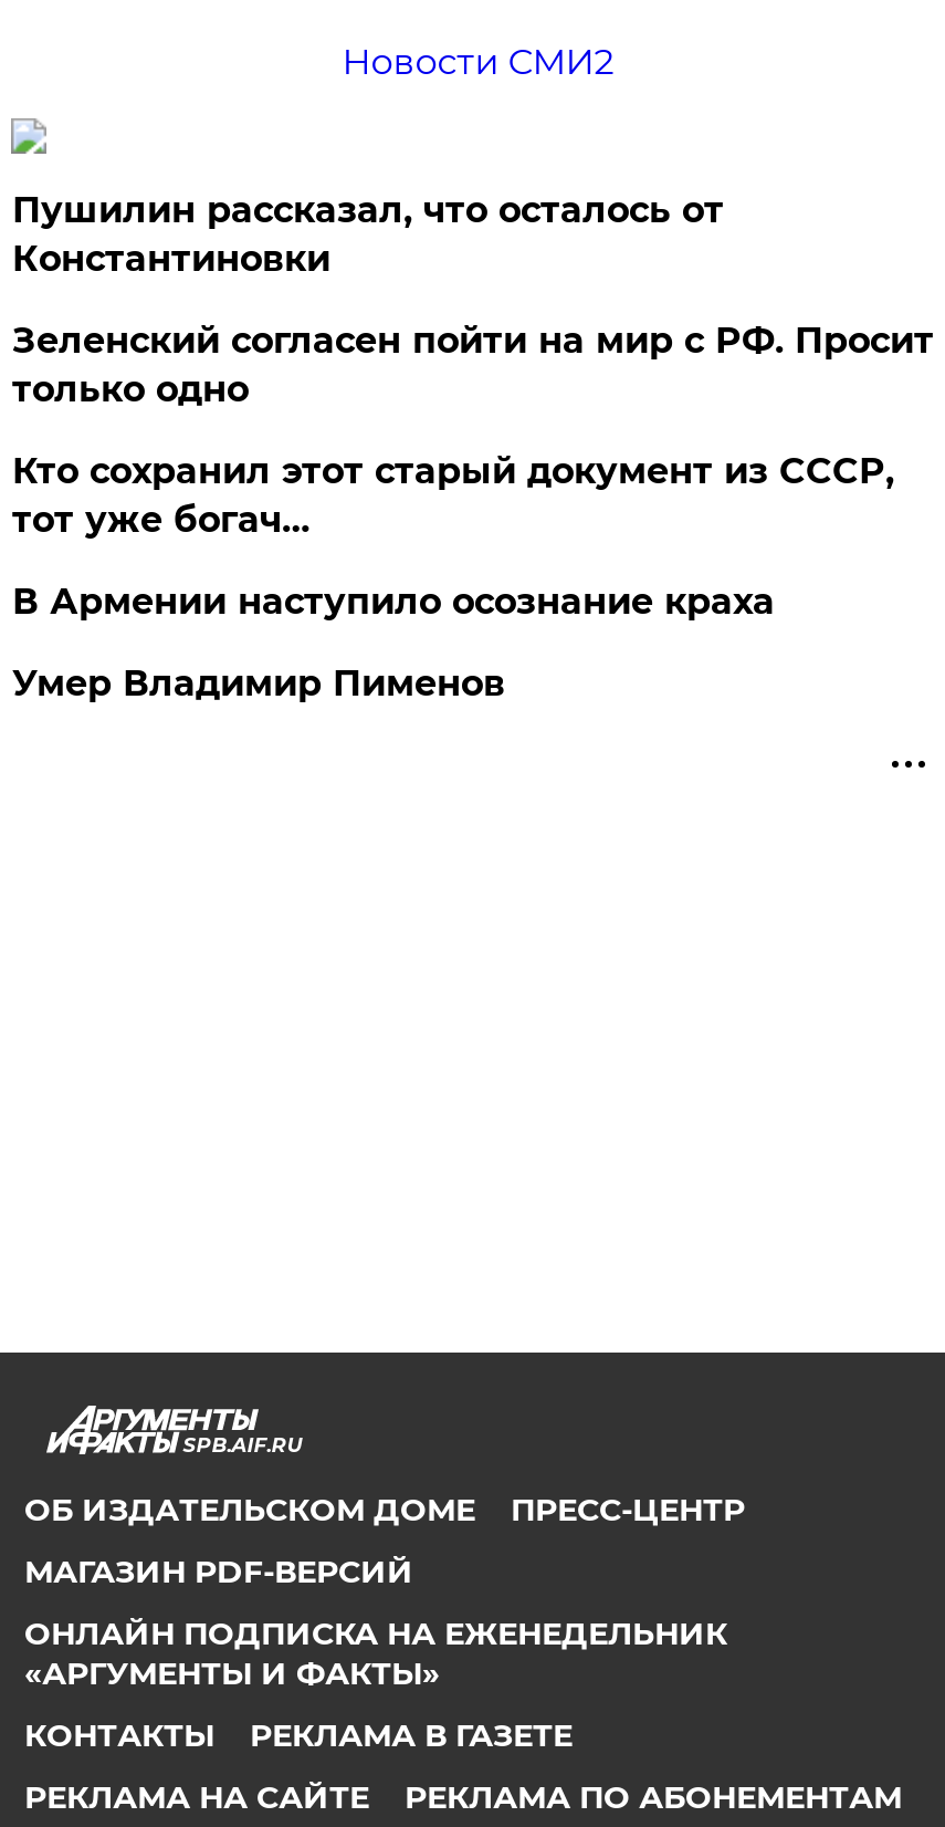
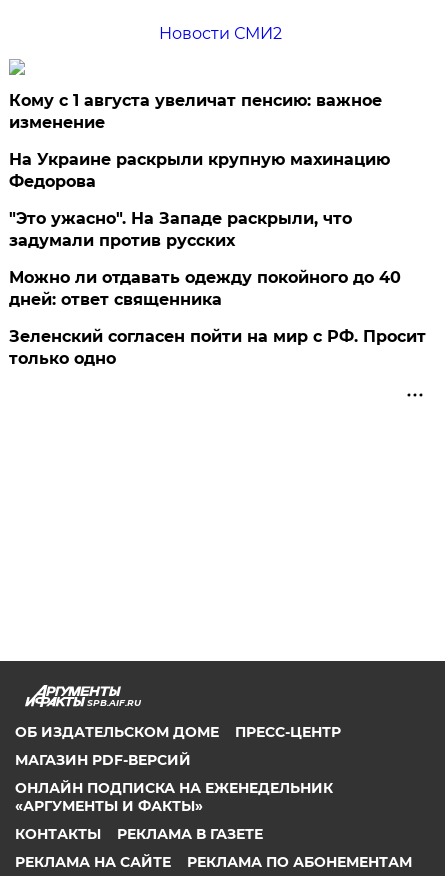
- Пушилин рассказал, что осталось от
- Константиновки
+ Кому с 1 августа увеличат пенсию: важное
+ изменение
+ На Украине раскрыли крупную махинацию
+ Федорова
+ "Это ужасно". На Западе раскрыли, что
+ задумали против русских
+ Можно ли отдавать одежду покойного до 40
+ дней: ответ священника

moved down: Зеленский согласен пойти на мир с РФ. Просит | только одно

- Кто сохранил этот старый документ из СССР,
- тот уже богач…
- В Армении наступило осознание краха
- Умер Владимир Пименов
